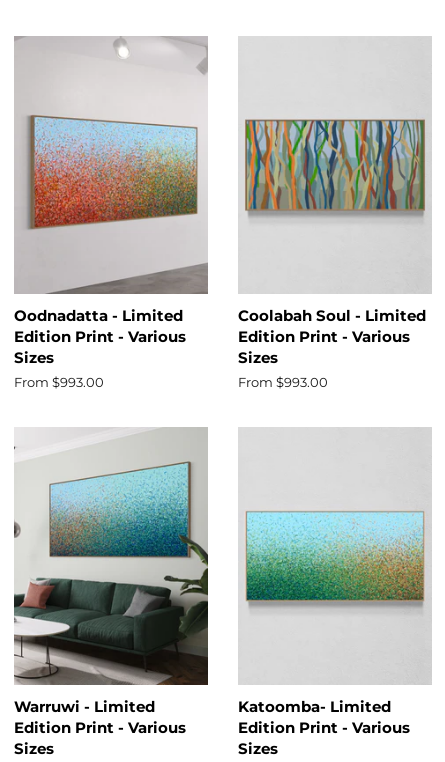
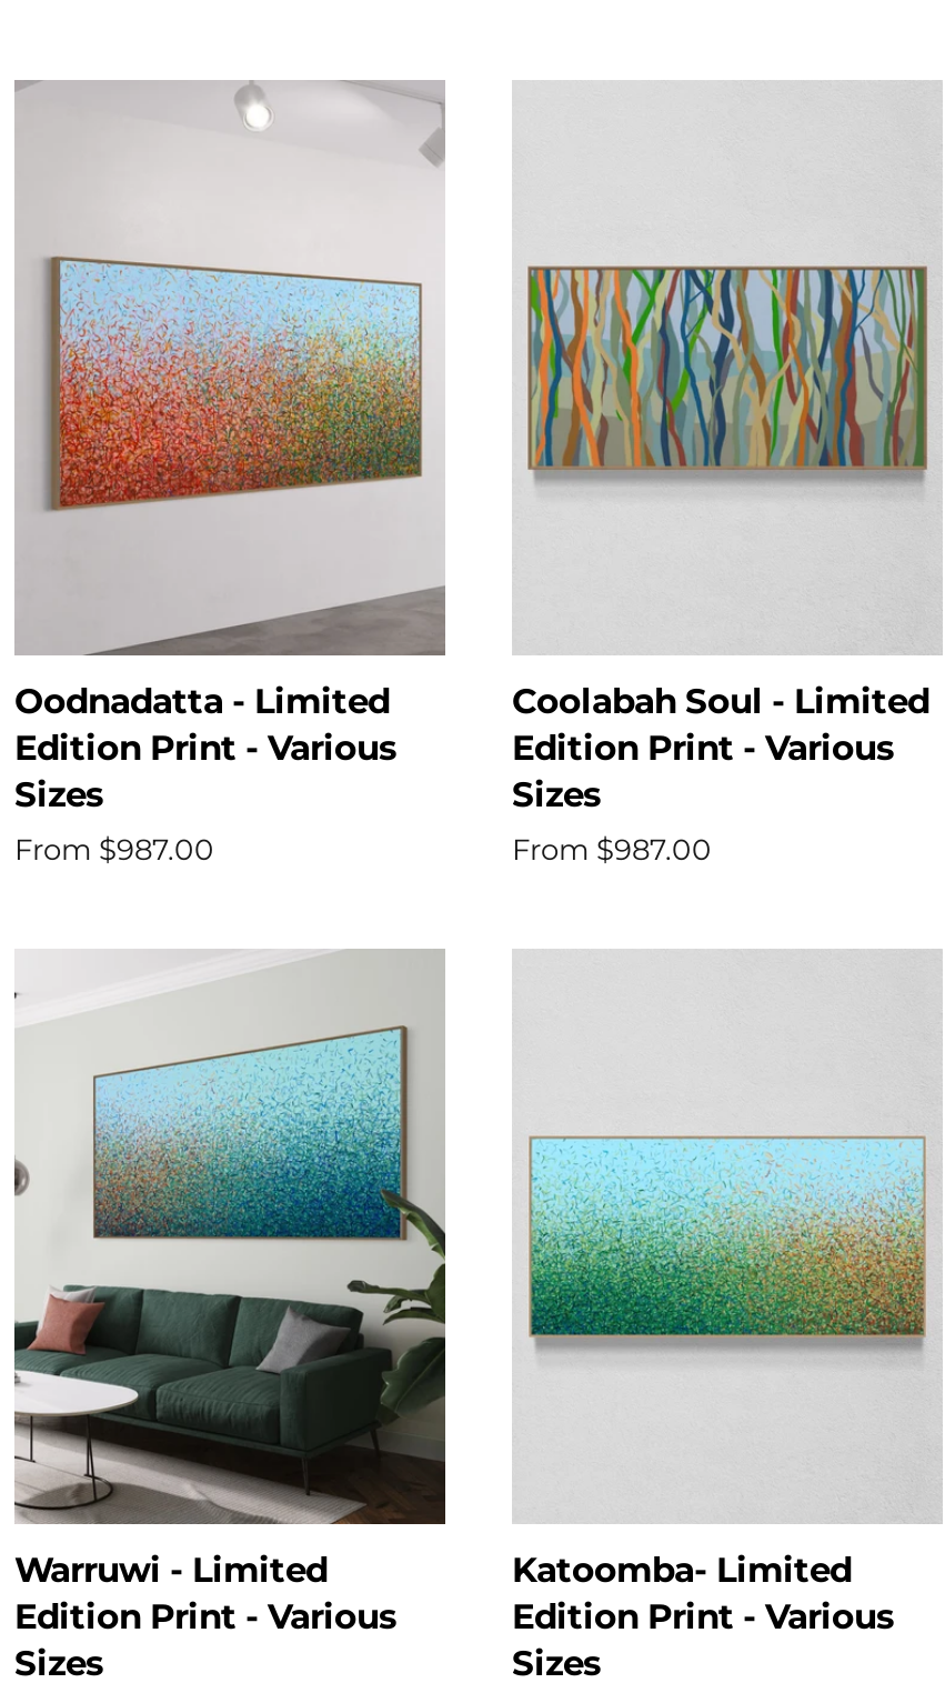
- From $993.00
+ From $987.00

- From $993.00
+ From $987.00
